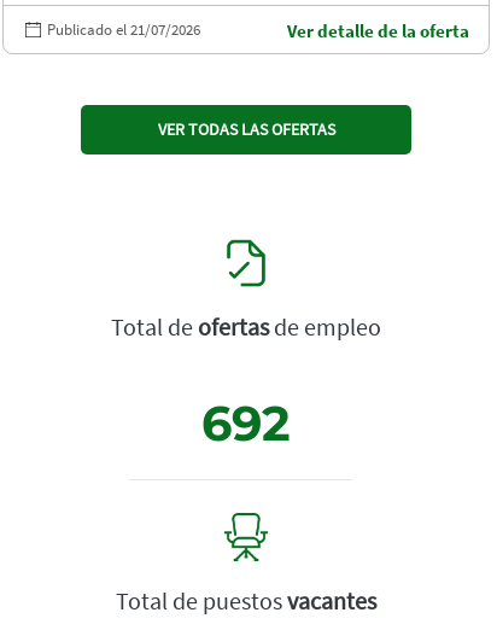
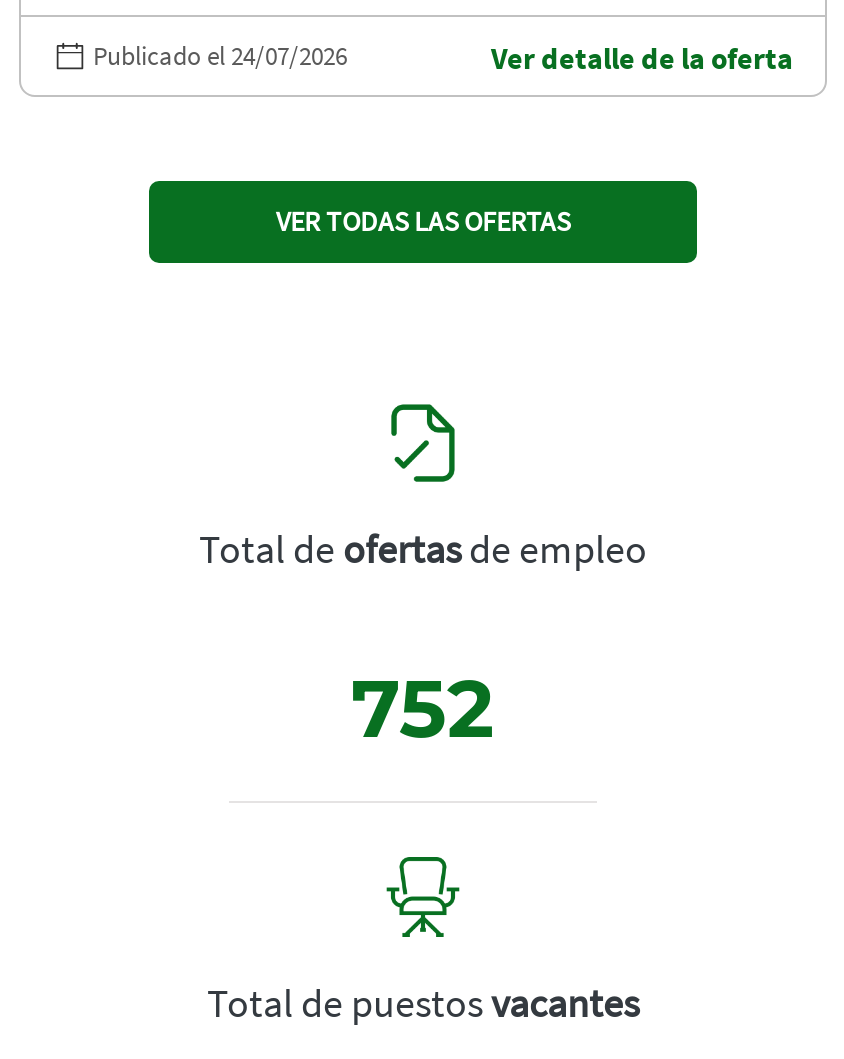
- Publicado el 21/07/2026
+ Publicado el 24/07/2026

- 692
+ 752
